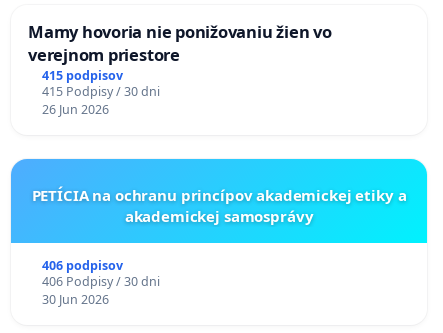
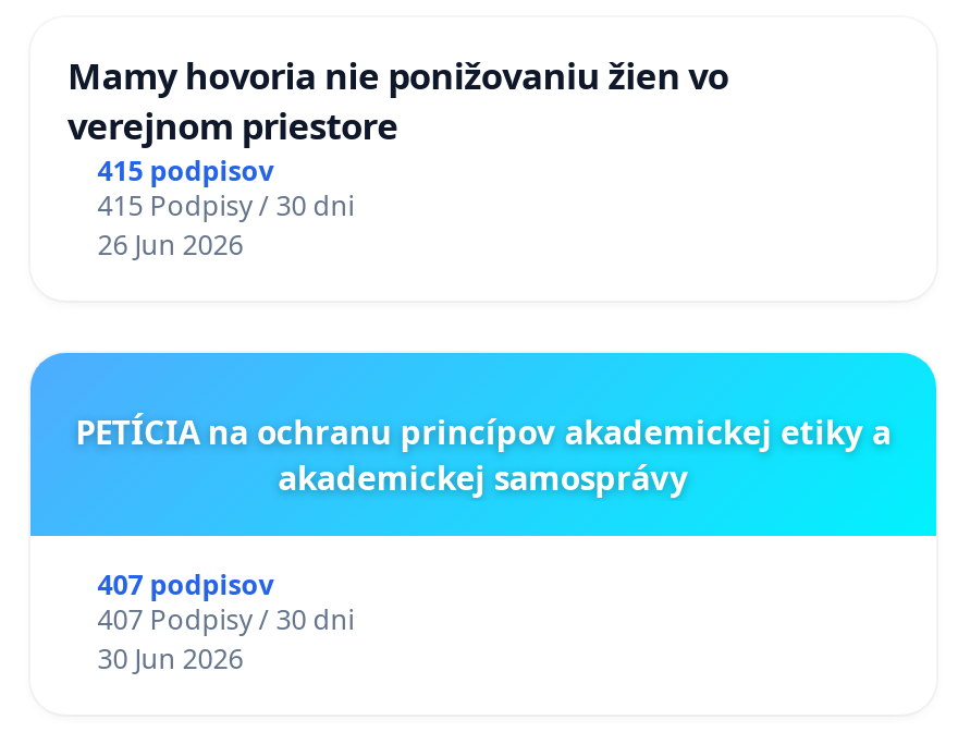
- 406 podpisov
+ 407 podpisov

- 406 Podpisy / 30 dni
+ 407 Podpisy / 30 dni
